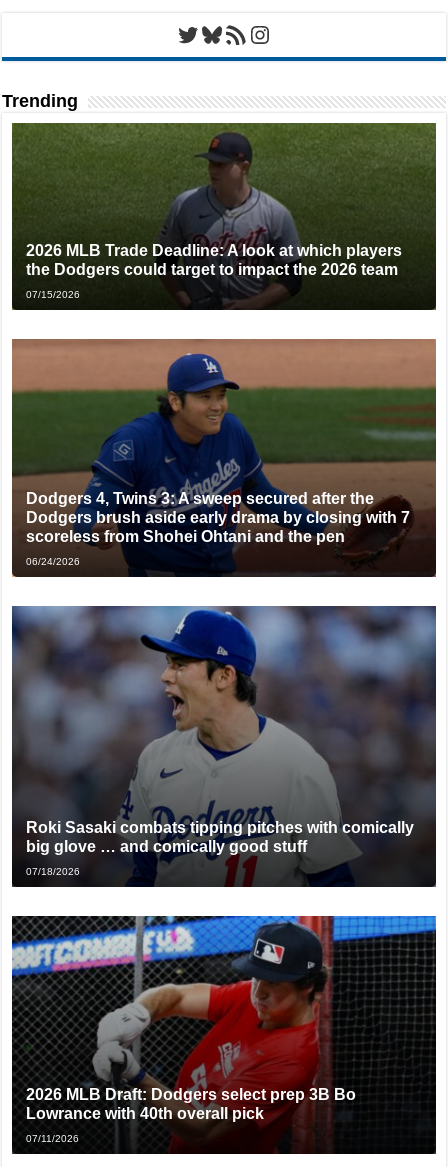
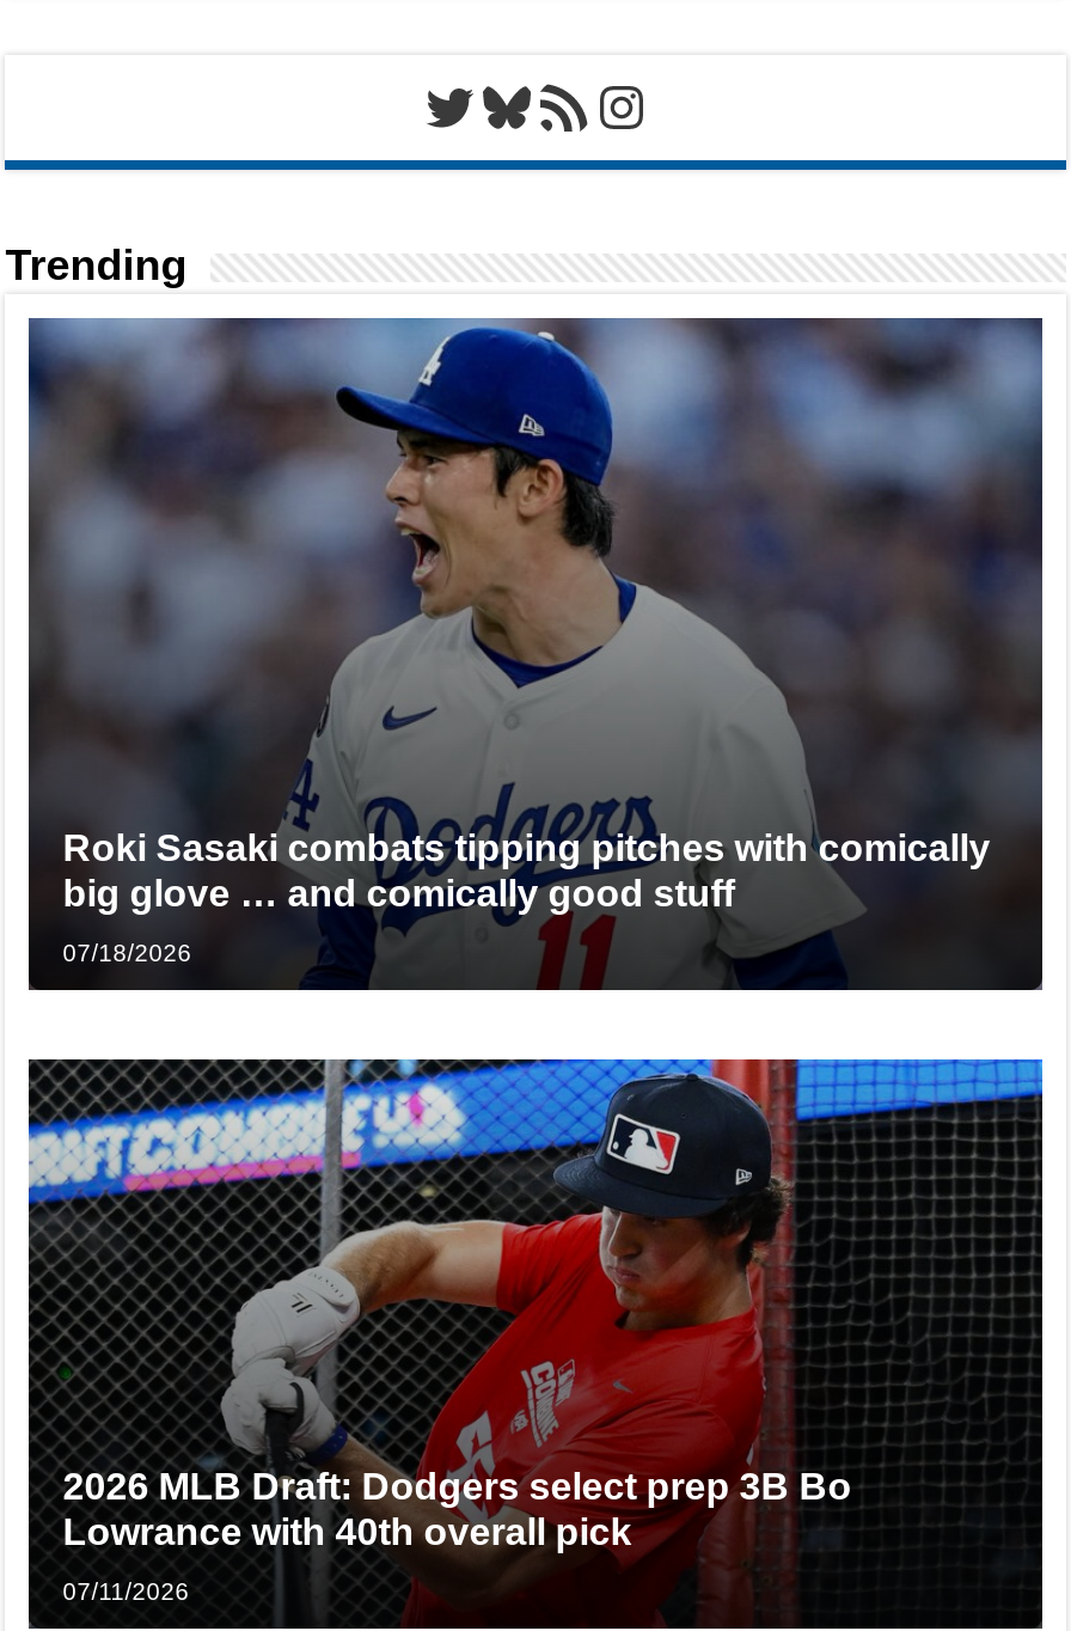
- [image]
- 2026 MLB Trade Deadline: A look at which players
- the Dodgers could target to impact the 2026 team
- 07/15/2026

- [image]
- Dodgers 4, Twins 3: A sweep secured after the
- Dodgers brush aside early drama by closing with 7
- scoreless from Shohei Ohtani and the pen
- 06/24/2026
